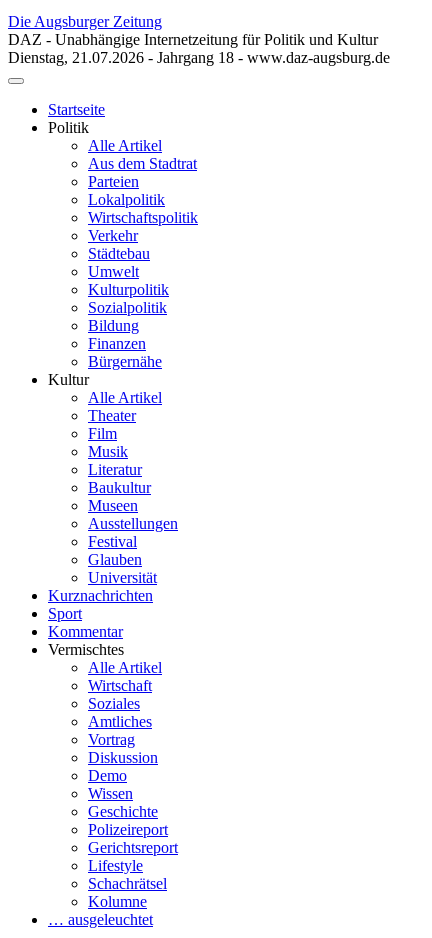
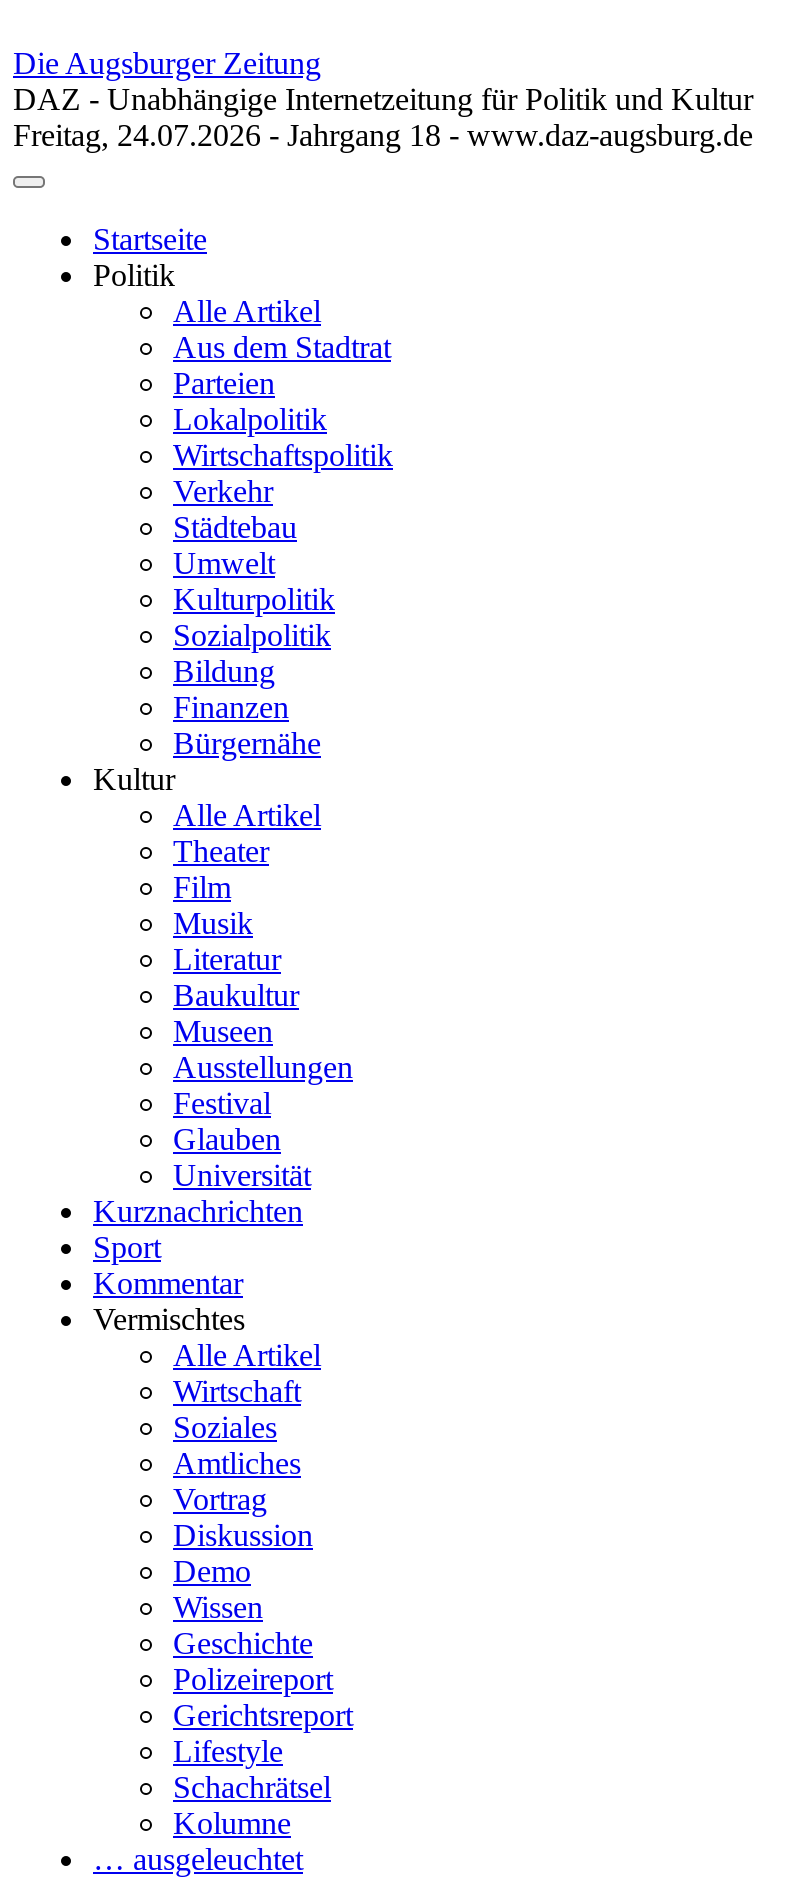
- Dienstag, 21.07.2026 - Jahrgang 18 - www.daz-augsburg.de
+ Freitag, 24.07.2026 - Jahrgang 18 - www.daz-augsburg.de
